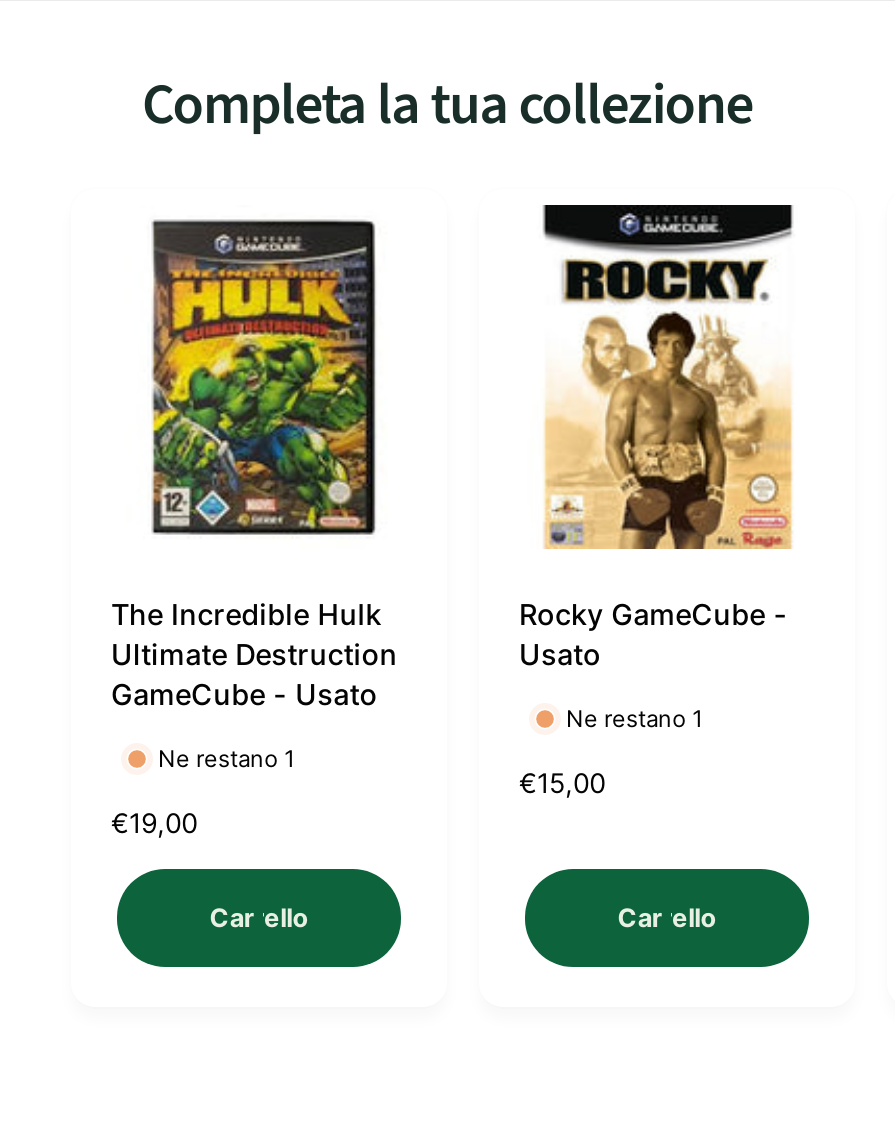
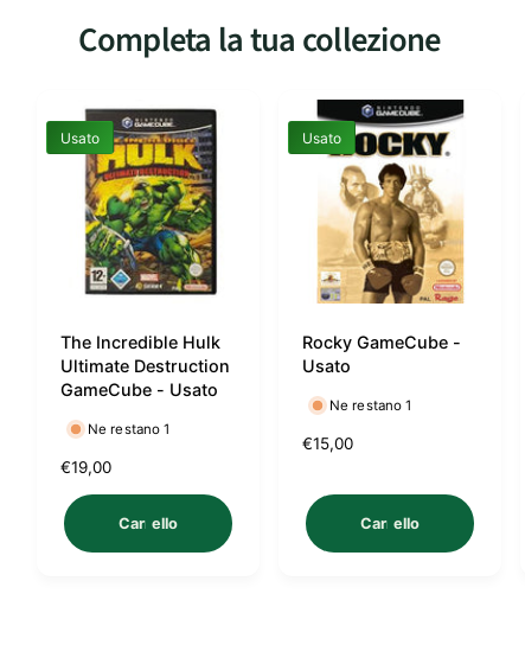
+ Usato

+ Usato
